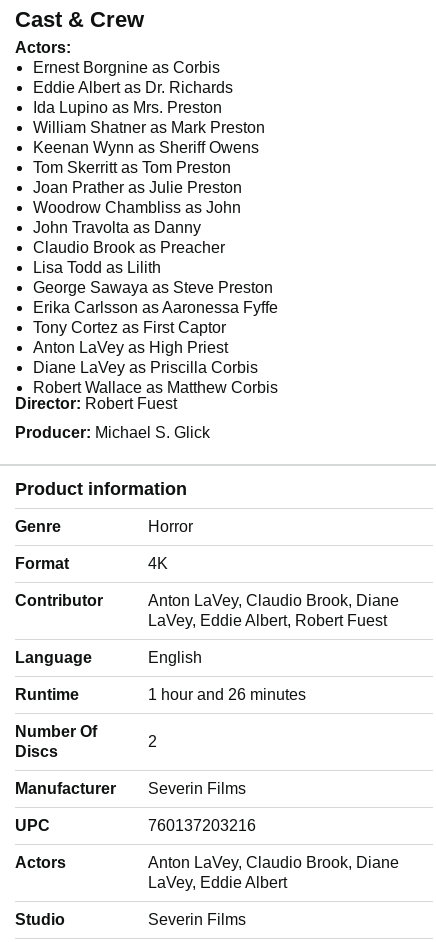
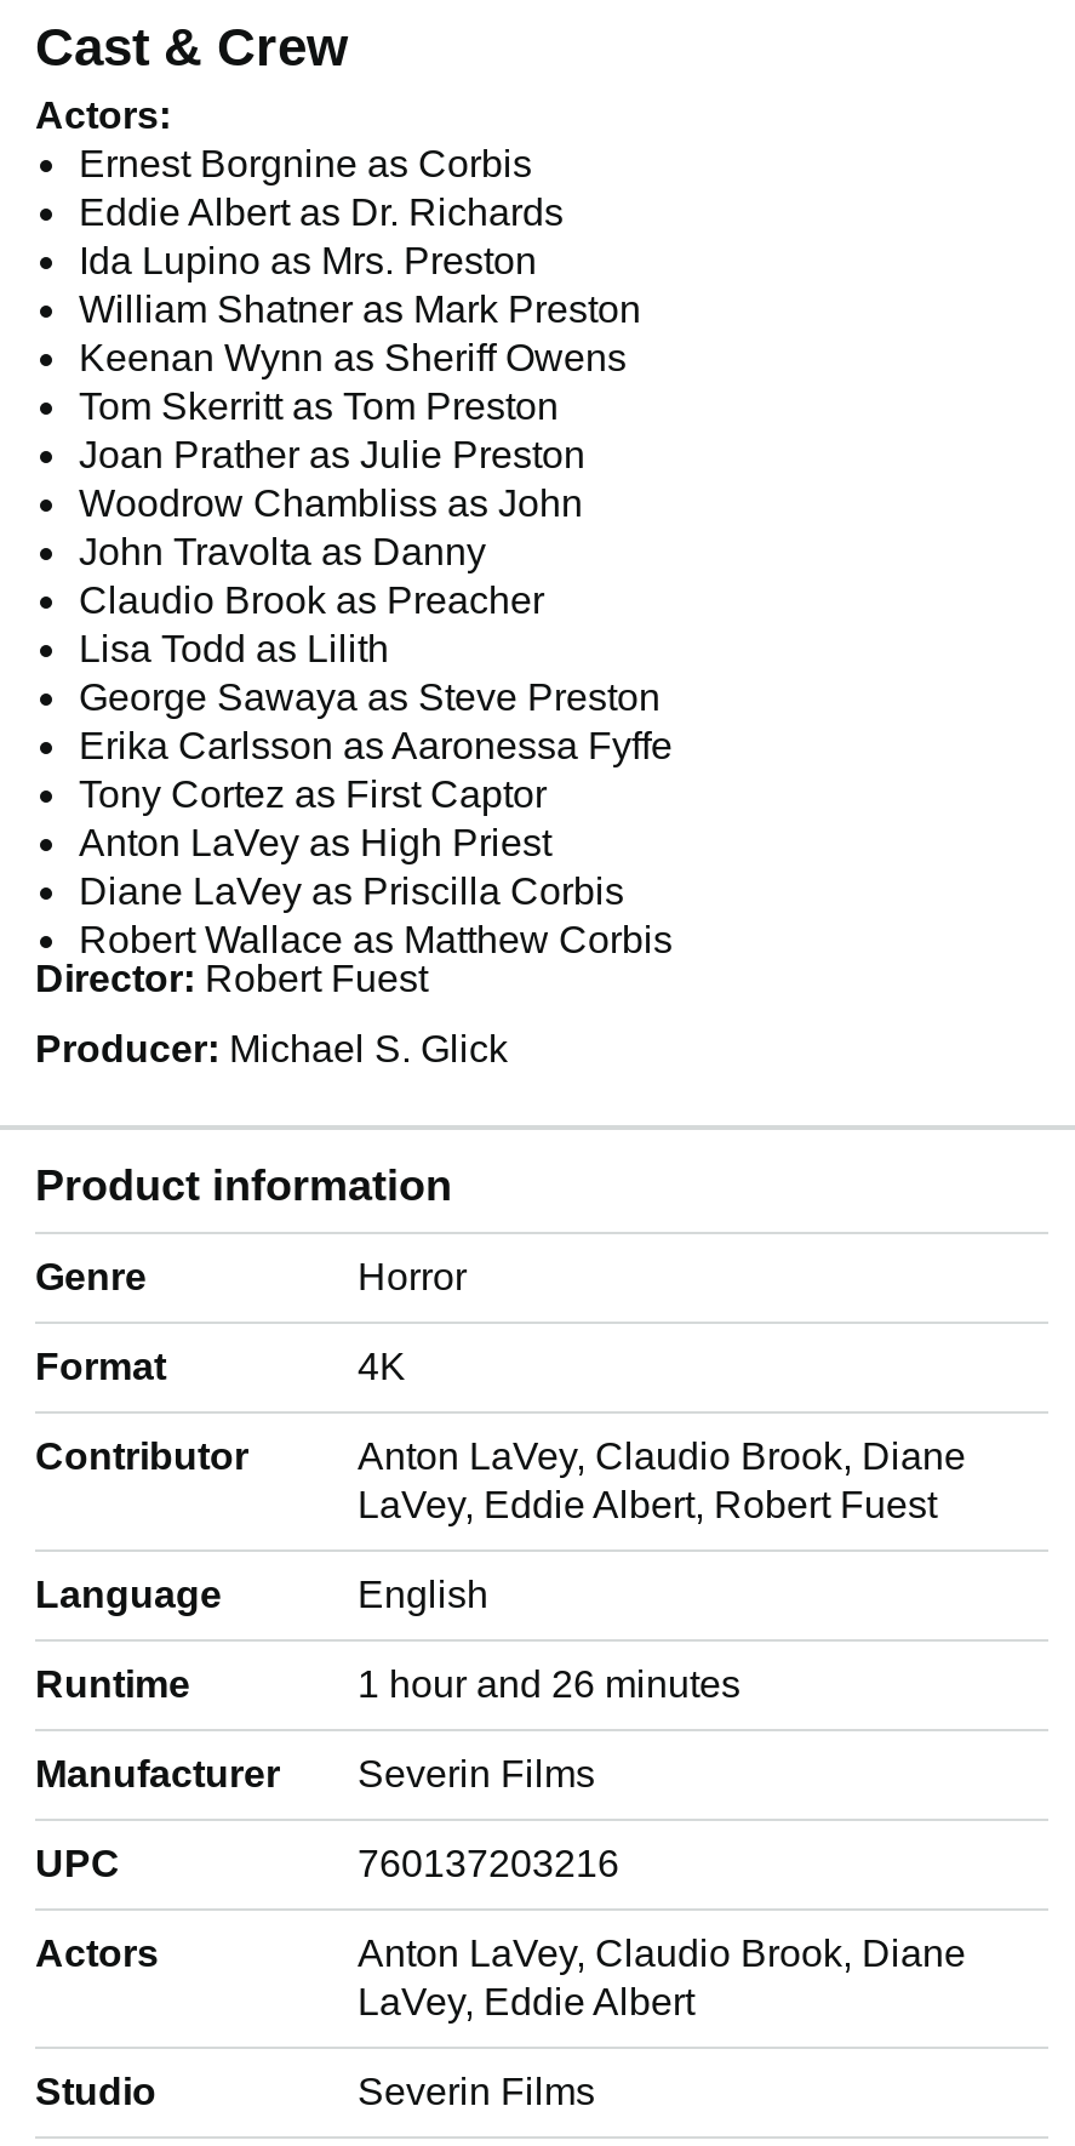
- Number Of
- Discs

- 2
